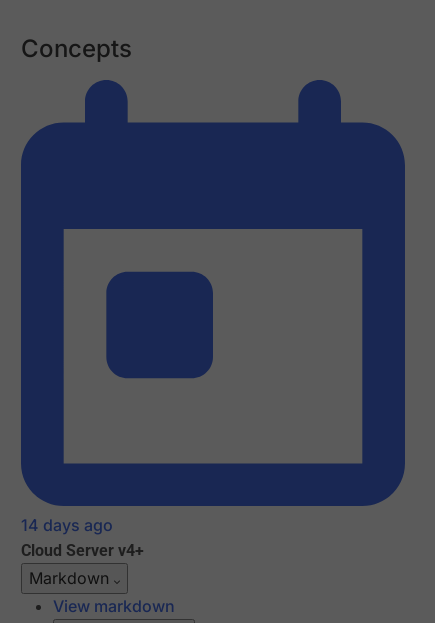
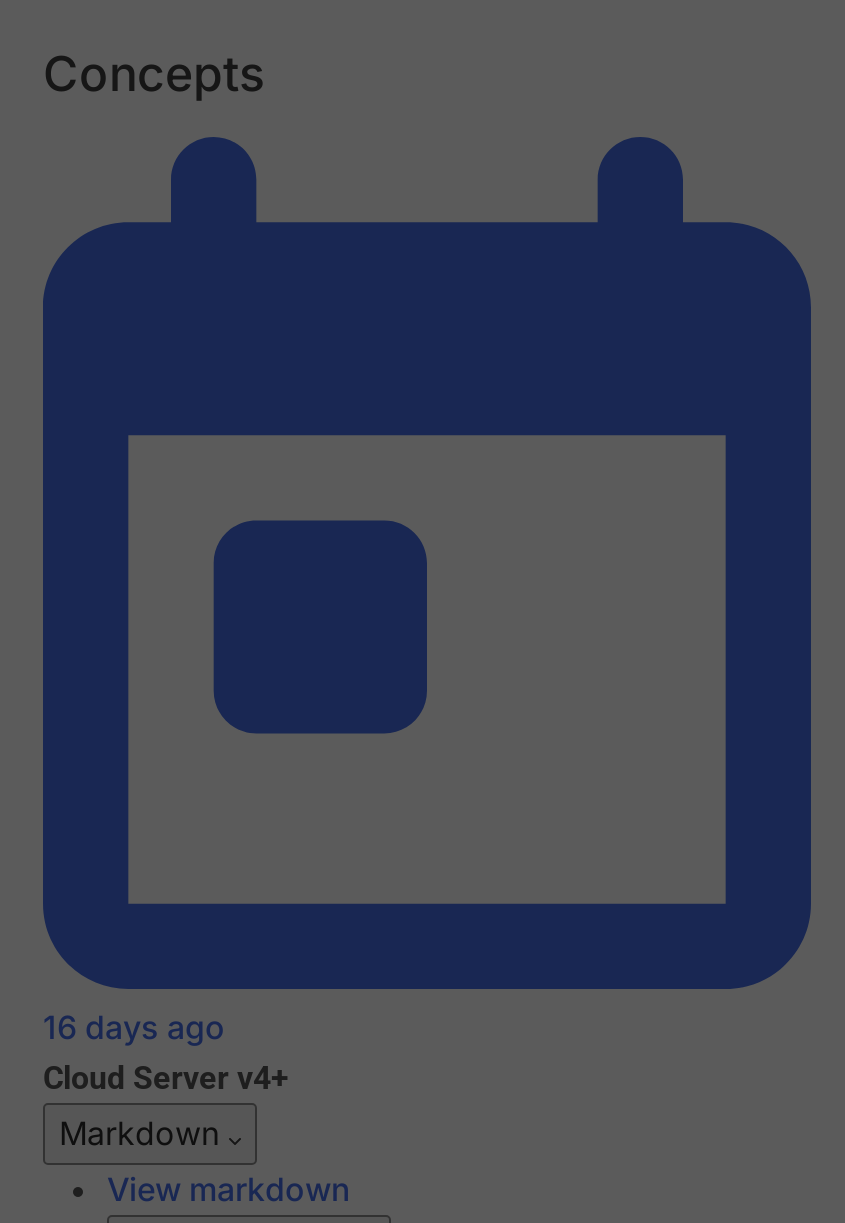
- 14 days ago
+ 16 days ago
